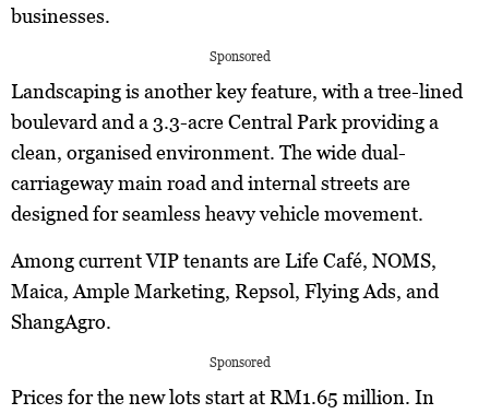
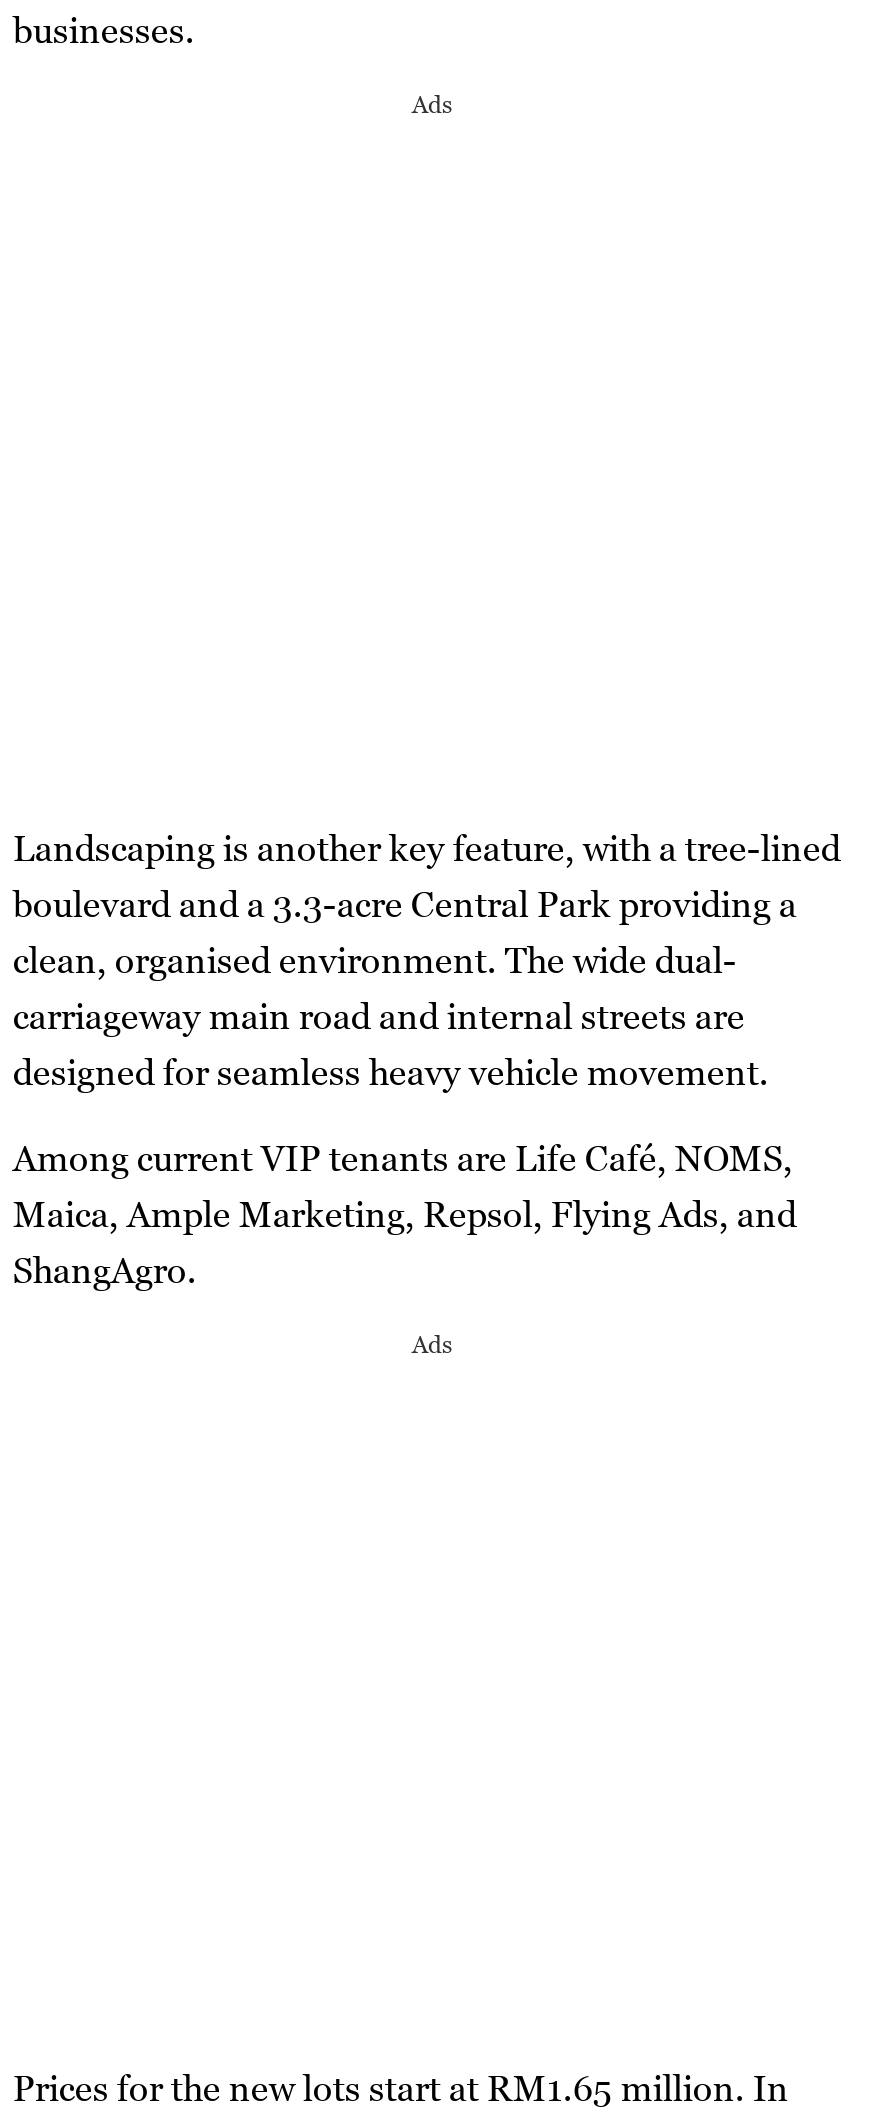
- Sponsored
+ Ads

- Sponsored
+ Ads
